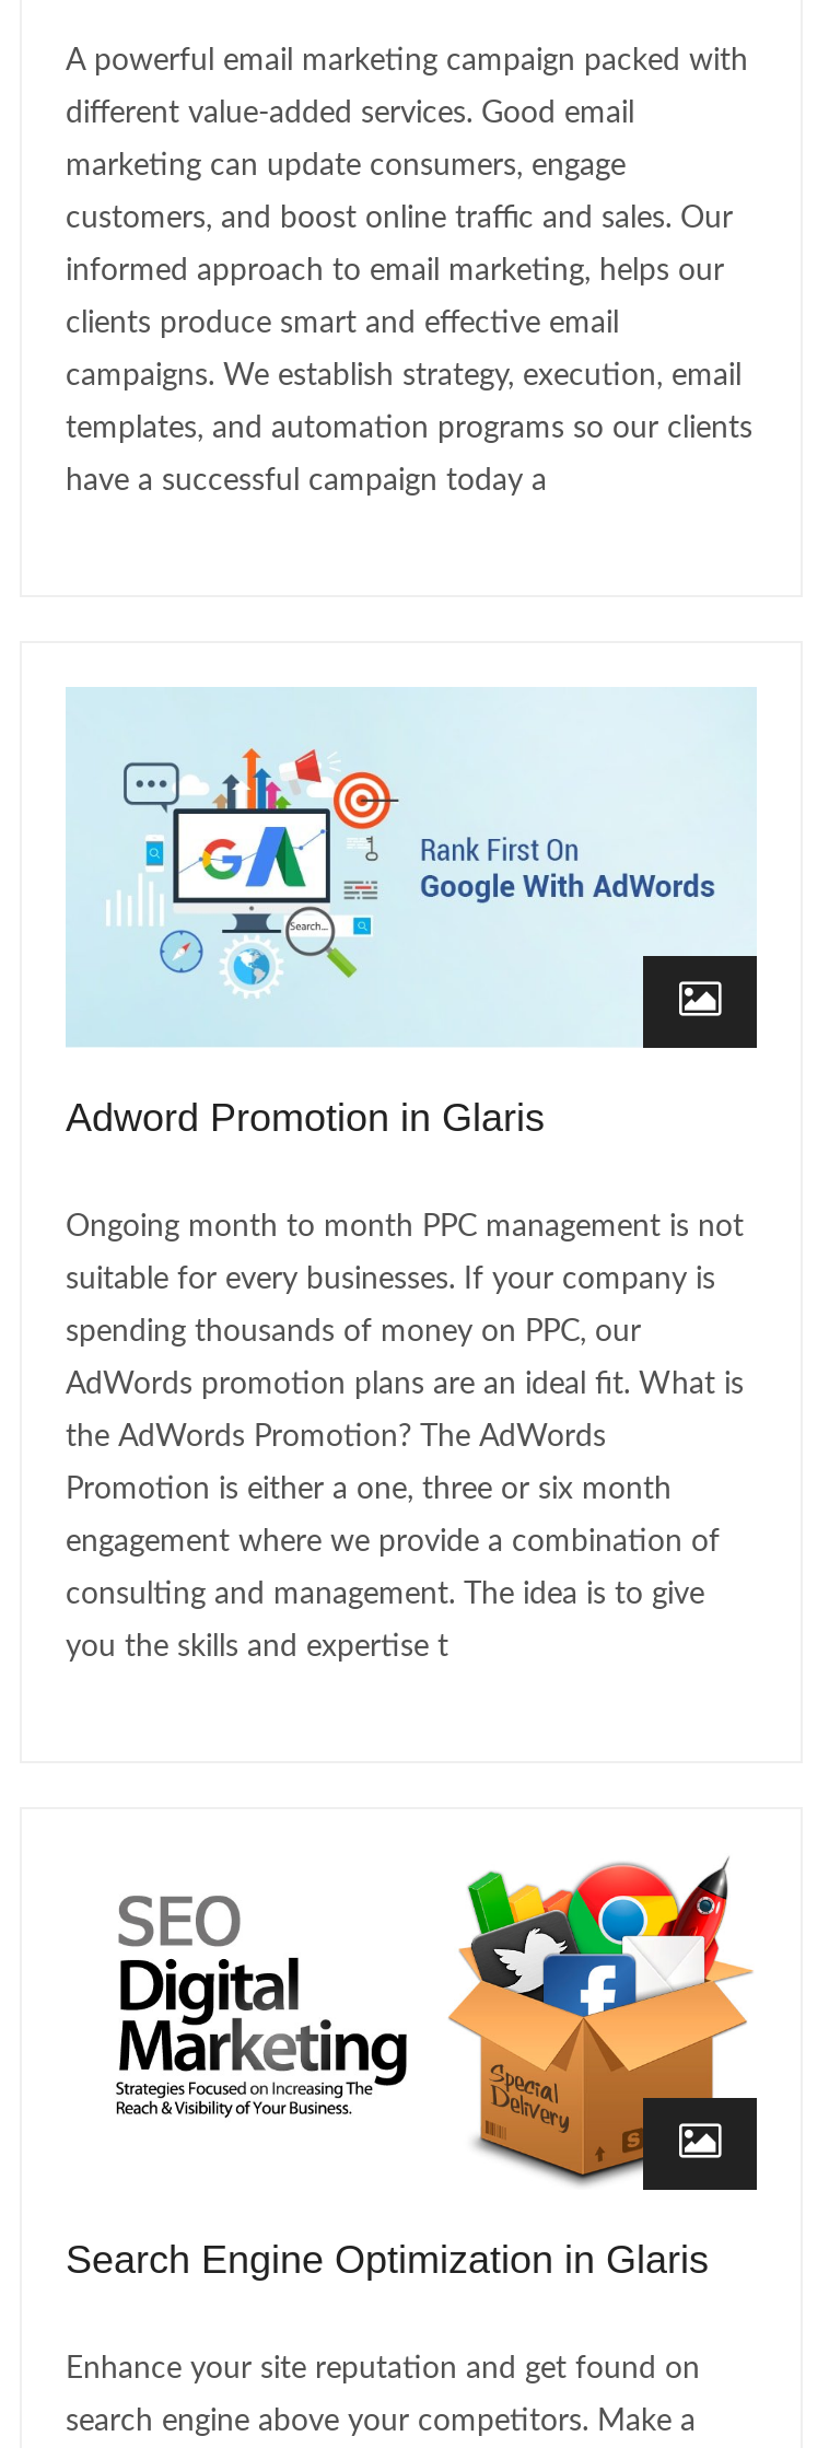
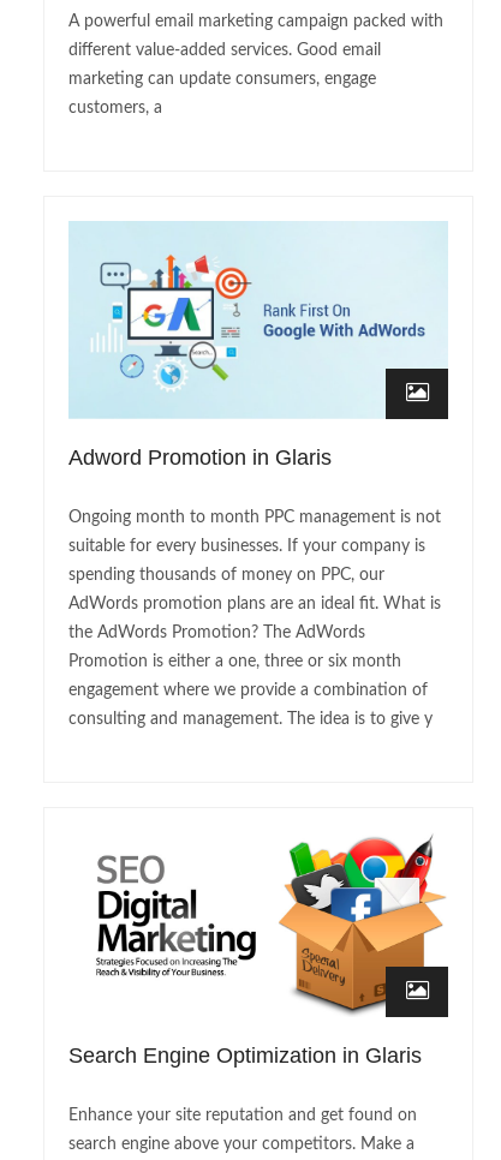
- customers, and boost online traffic and sales. Our
- informed approach to email marketing, helps our
- clients produce smart and effective email
- campaigns. We establish strategy, execution, email
- templates, and automation programs so our clients
- have a successful campaign today a
+ customers, a

- consulting and management. The idea is to give
- you the skills and expertise t
+ consulting and management. The idea is to give y
